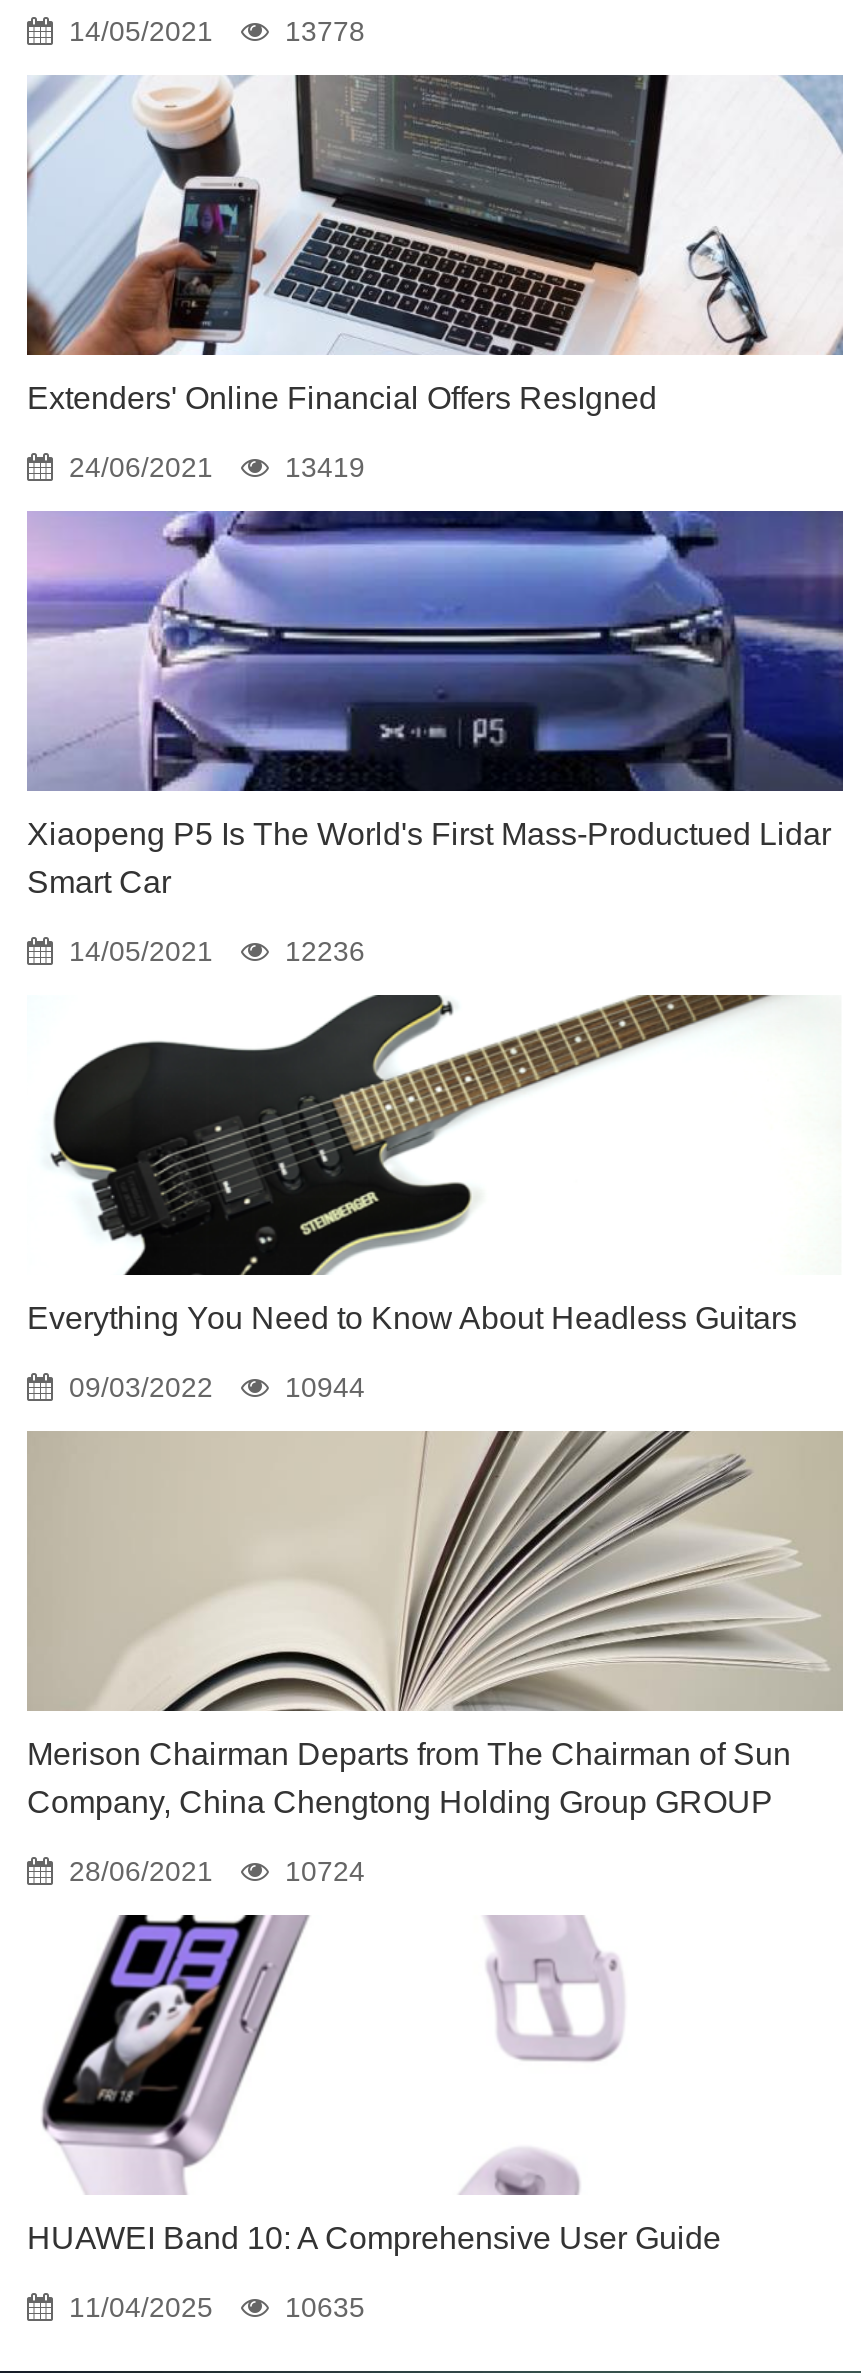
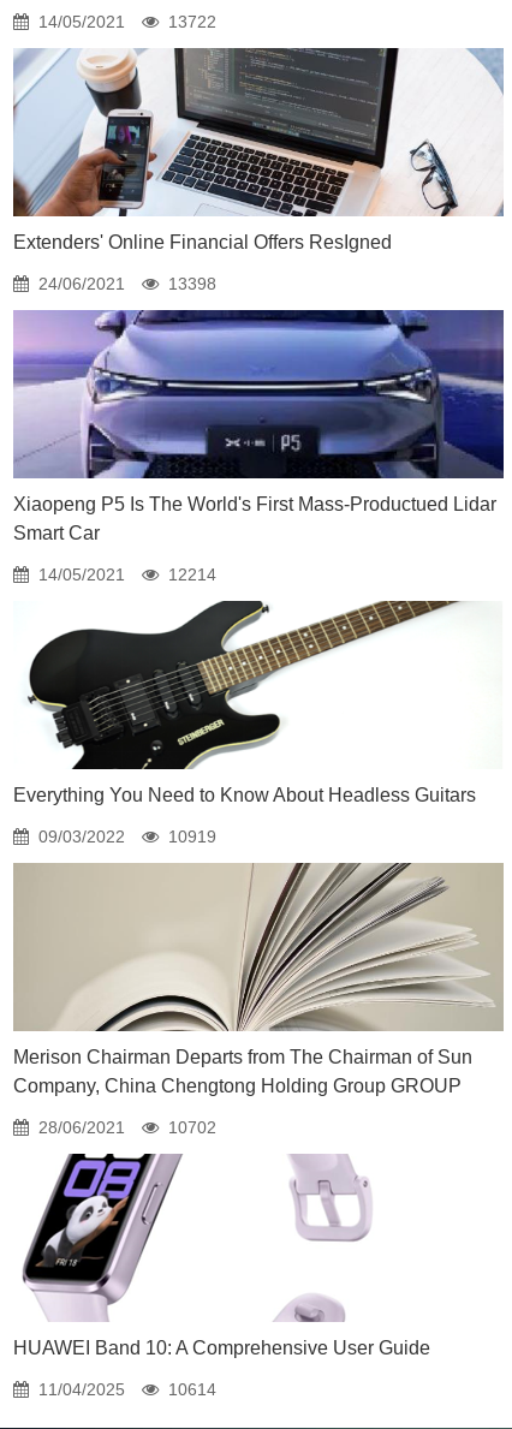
- 13778
+ 13722

- 13419
+ 13398

- 12236
+ 12214

- 10944
+ 10919

- 10724
+ 10702

- 10635
+ 10614
